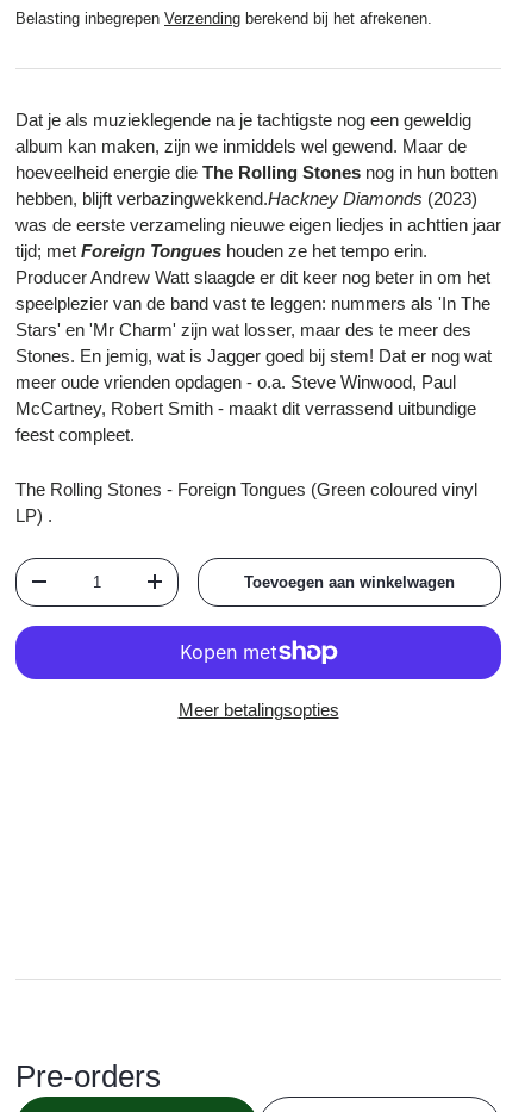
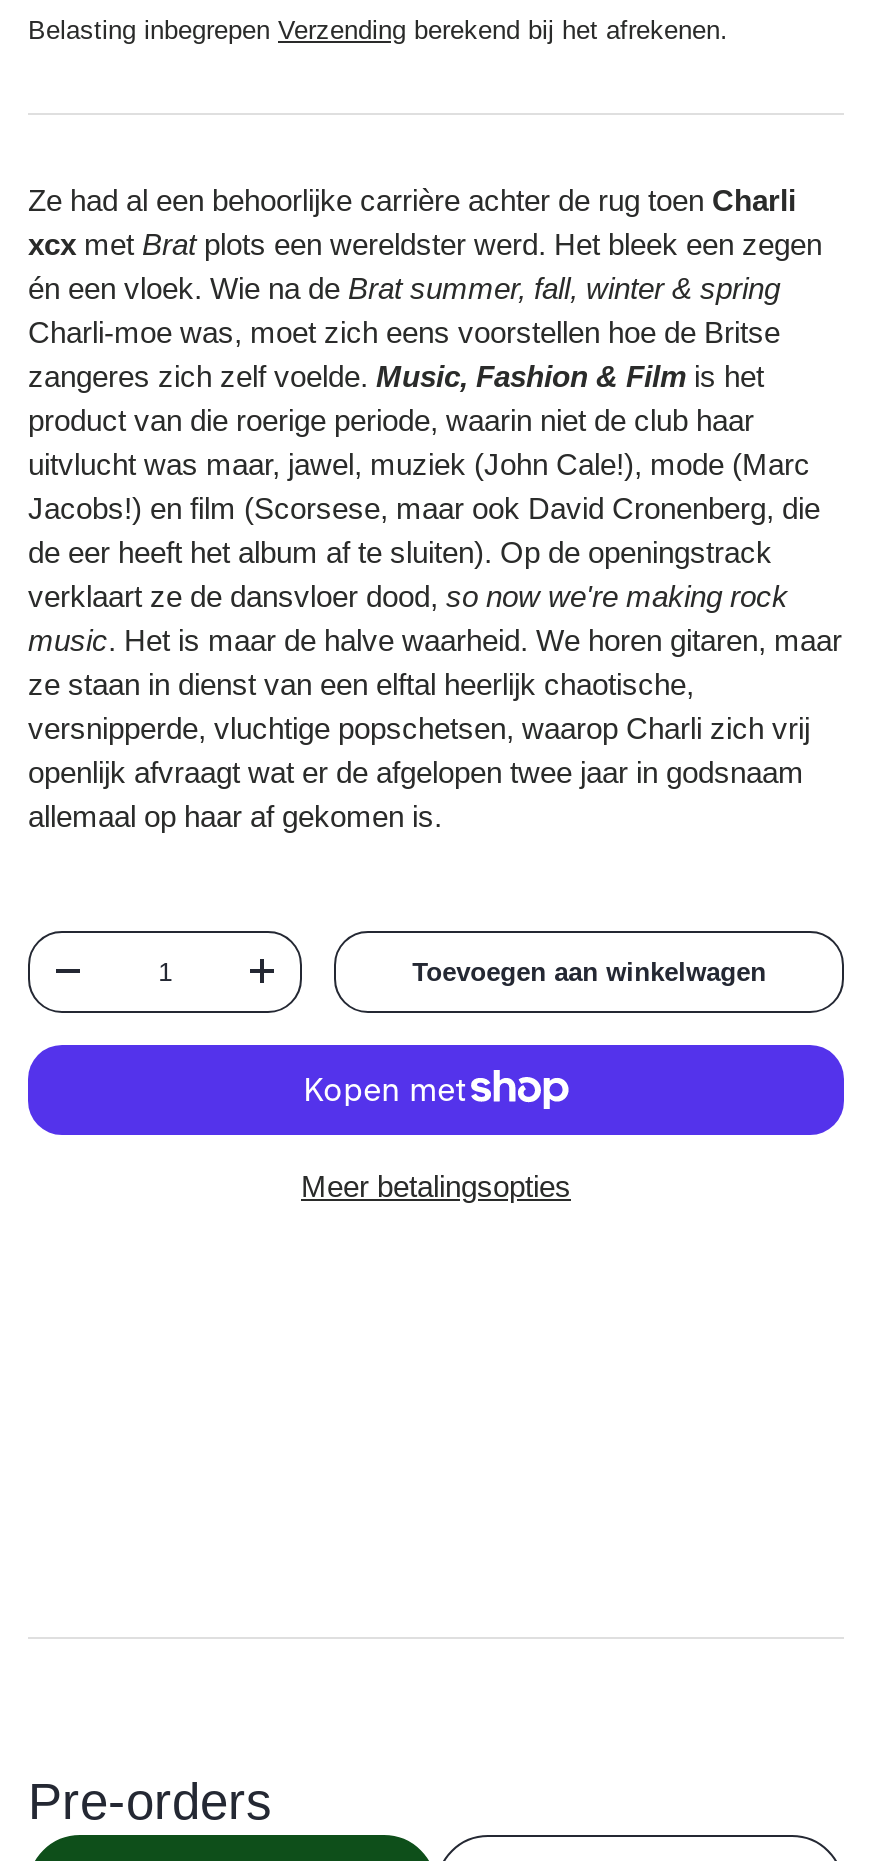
- Dat je als muzieklegende na je tachtigste nog een geweldig
- album kan maken, zijn we inmiddels wel gewend. Maar de
- hoeveelheid energie die The Rolling Stones nog in hun botten
- hebben, blijft verbazingwekkend.Hackney Diamonds (2023)
- was de eerste verzameling nieuwe eigen liedjes in achttien jaar
- tijd; met Foreign Tongues houden ze het tempo erin.
- Producer Andrew Watt slaagde er dit keer nog beter in om het
- speelplezier van de band vast te leggen: nummers als 'In The
- Stars' en 'Mr Charm' zijn wat losser, maar des te meer des
- Stones. En jemig, wat is Jagger goed bij stem! Dat er nog wat
- meer oude vrienden opdagen - o.a. Steve Winwood, Paul
- McCartney, Robert Smith - maakt dit verrassend uitbundige
- feest compleet.
- The Rolling Stones - Foreign Tongues (Green coloured vinyl
- LP).
+ Ze had al een behoorlijke carrière achter de rug toen Charli
+ xcx met Brat plots een wereldster werd. Het bleek een zegen
+ én een vloek. Wie na de Brat summer, fall, winter & spring
+ Charli-moe was, moet zich eens voorstellen hoe de Britse
+ zangeres zich zelf voelde. Music, Fashion & Film is het
+ product van die roerige periode, waarin niet de club haar
+ uitvlucht was maar, jawel, muziek (John Cale!), mode (Marc
+ Jacobs!) en film (Scorsese, maar ook David Cronenberg, die
+ de eer heeft het album af te sluiten). Op de openingstrack
+ verklaart ze de dansvloer dood, so now we're making rock
+ music. Het is maar de halve waarheid. We horen gitaren, maar
+ ze staan in dienst van een elftal heerlijk chaotische,
+ versnipperde, vluchtige popschetsen, waarop Charli zich vrij
+ openlijk afvraagt wat er de afgelopen twee jaar in godsnaam
+ allemaal op haar af gekomen is.
